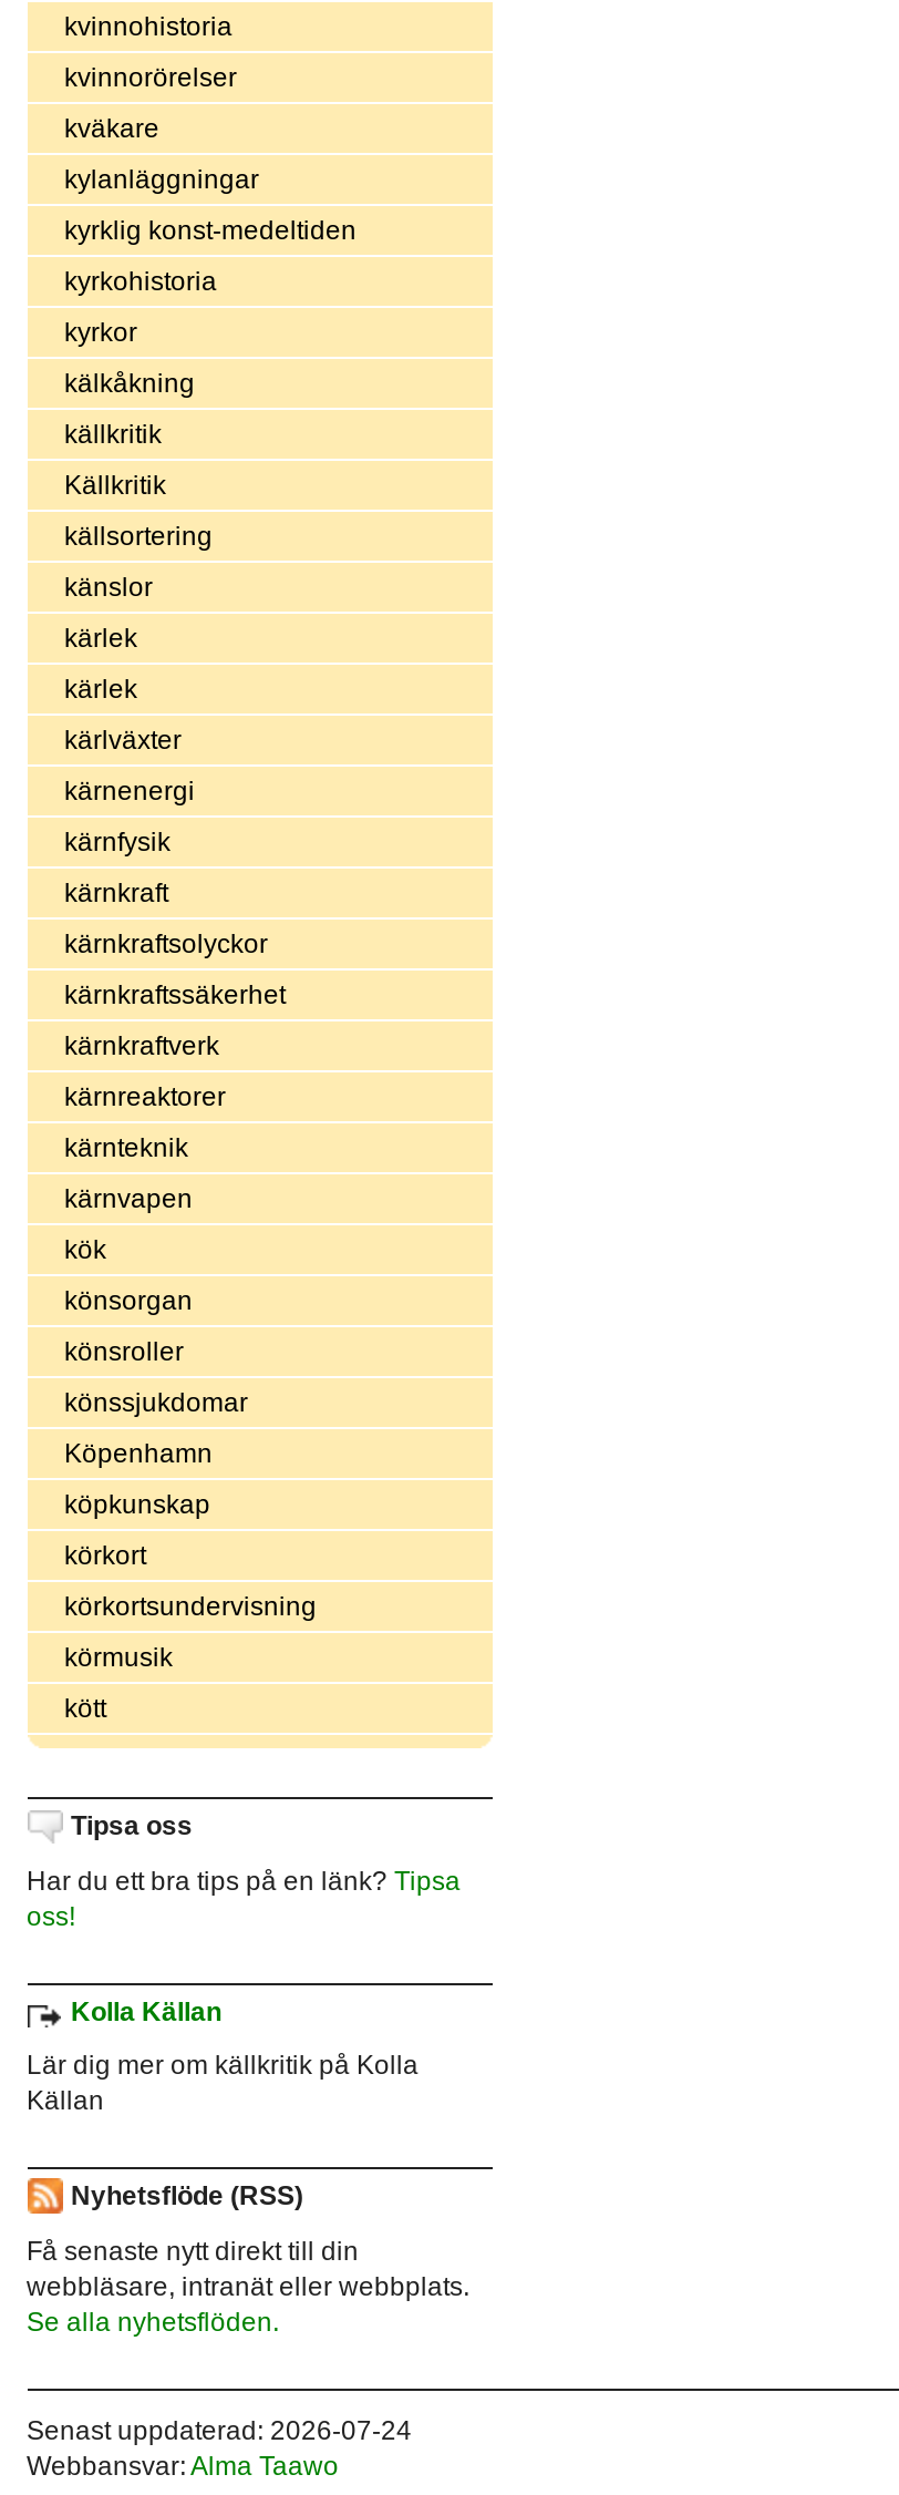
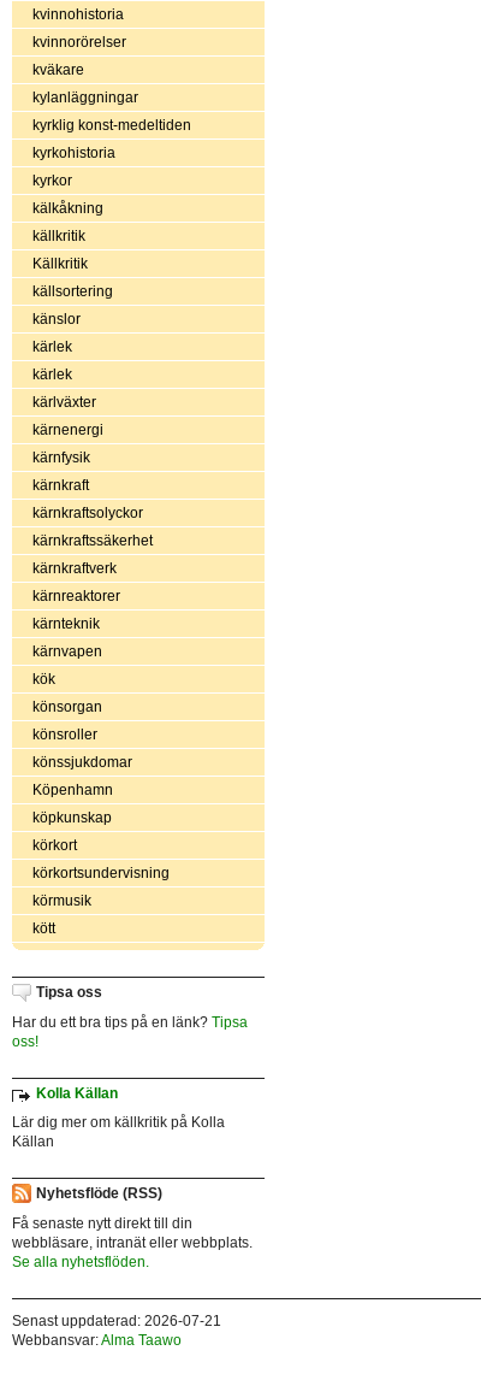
- Senast uppdaterad: 2026-07-24
+ Senast uppdaterad: 2026-07-21
